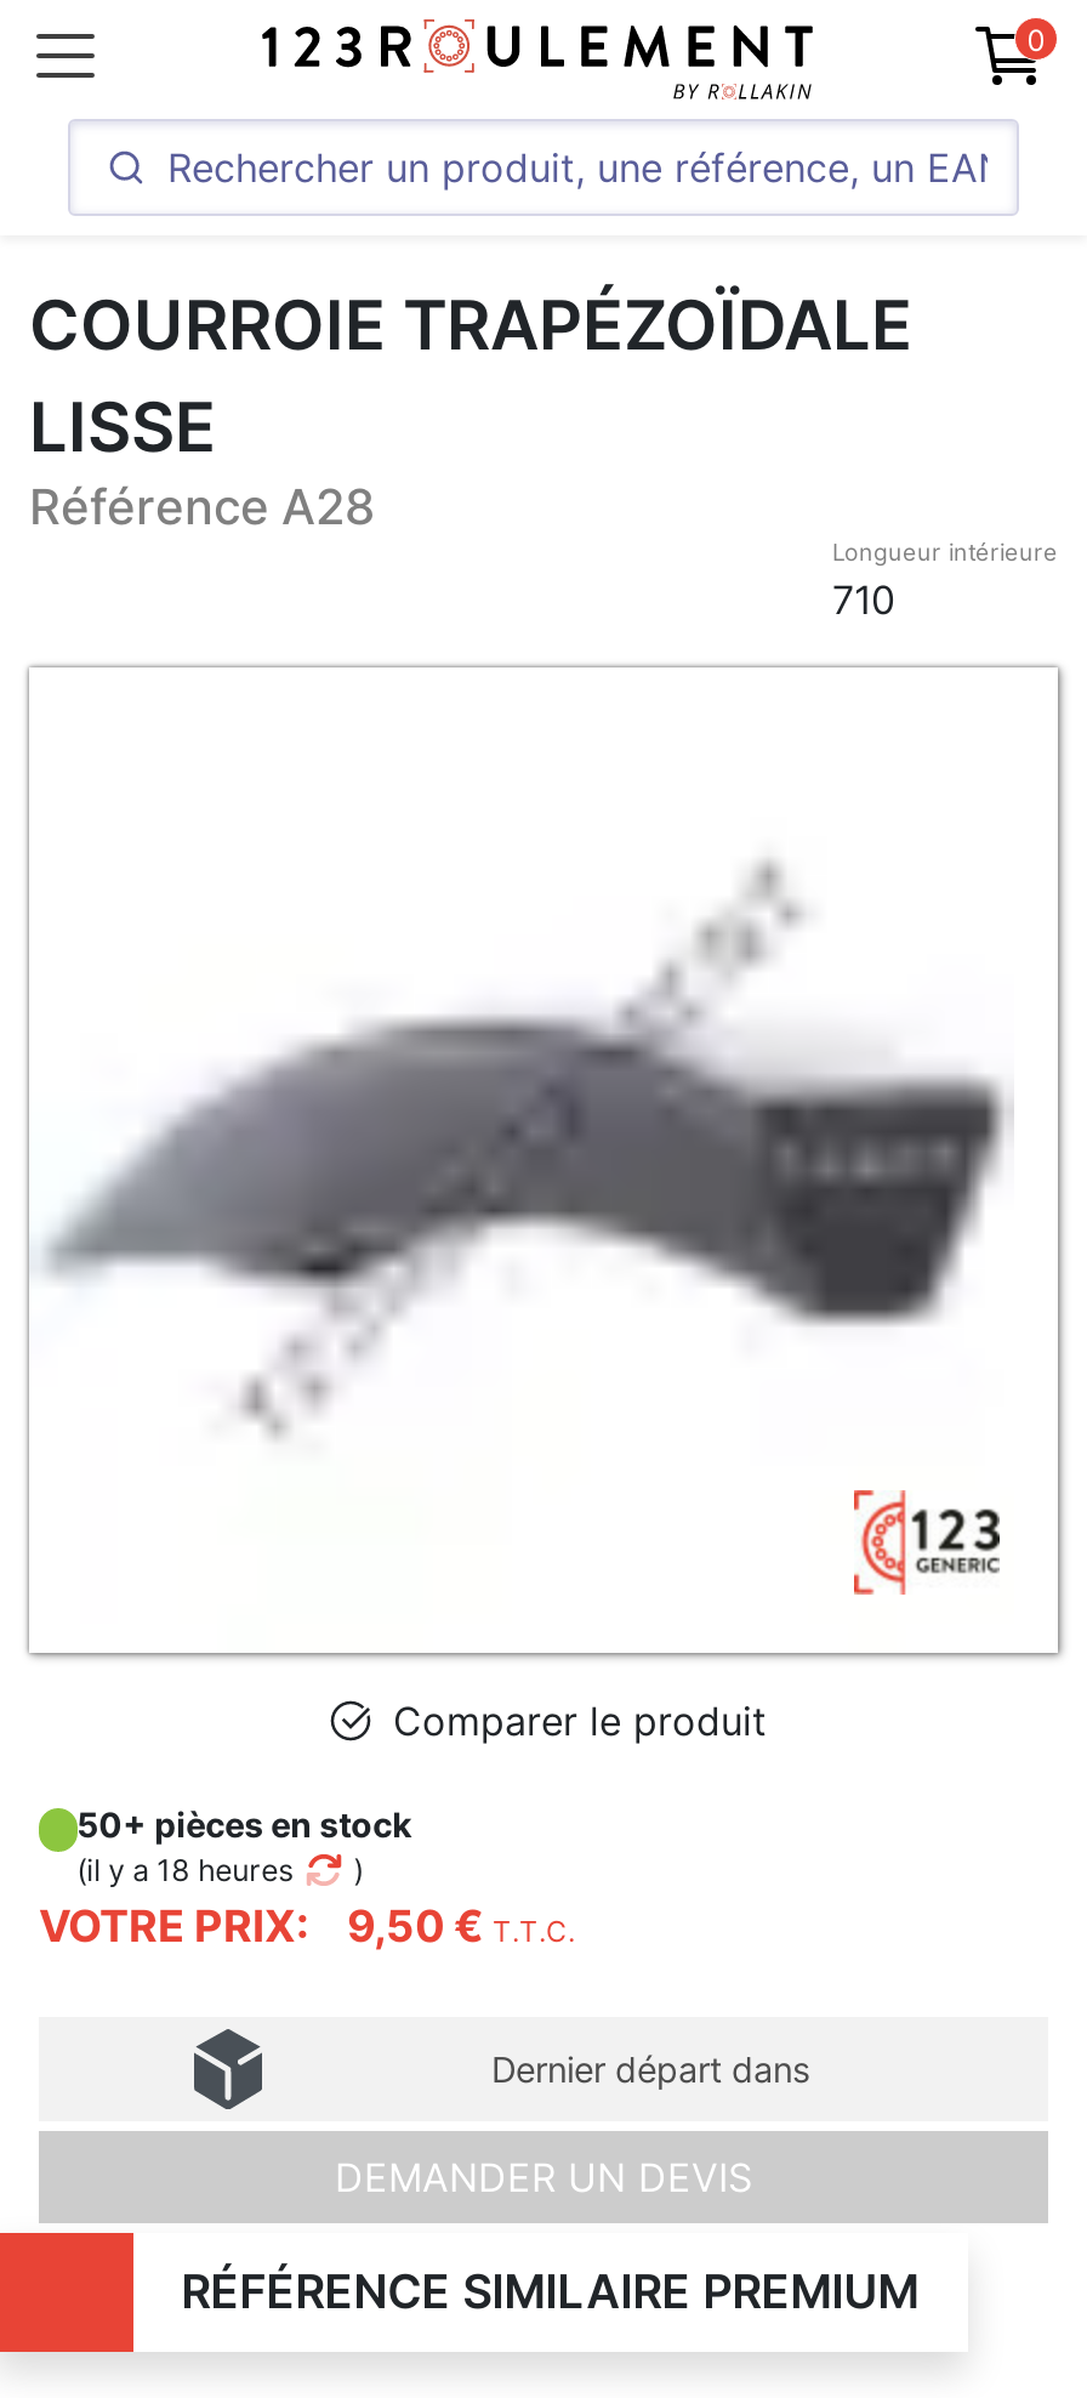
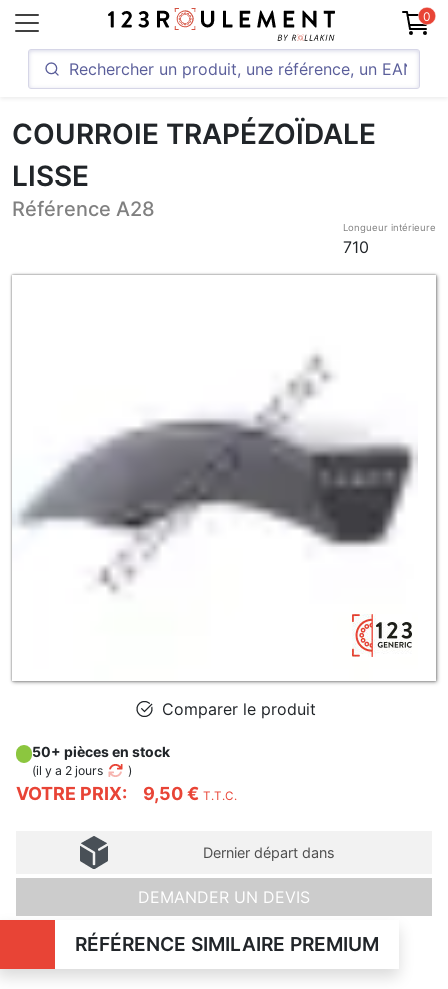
- (il y a 18 heures
+ (il y a 2 jours
